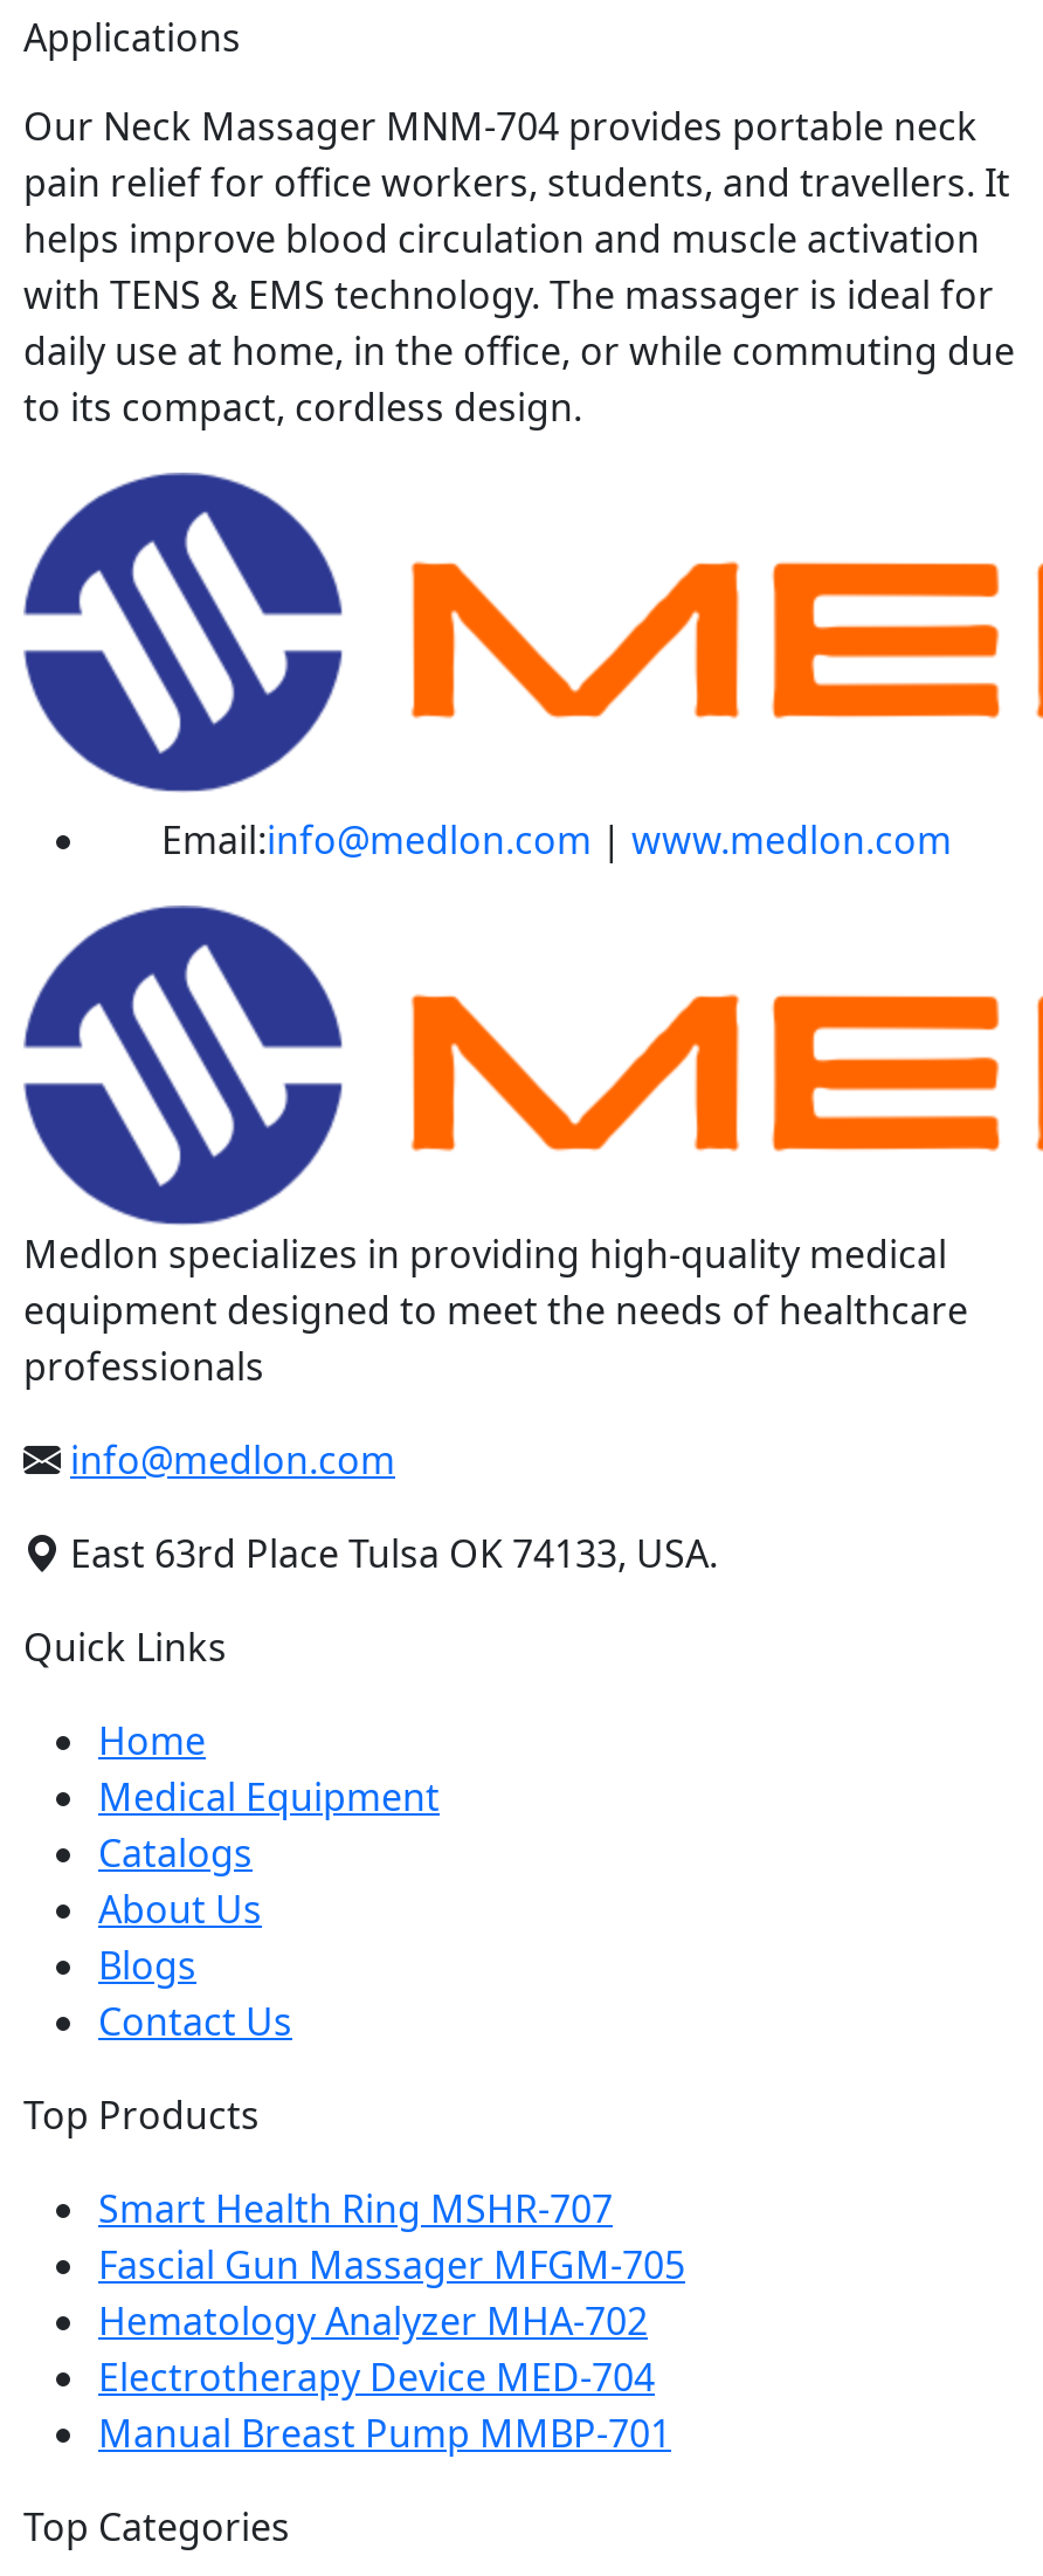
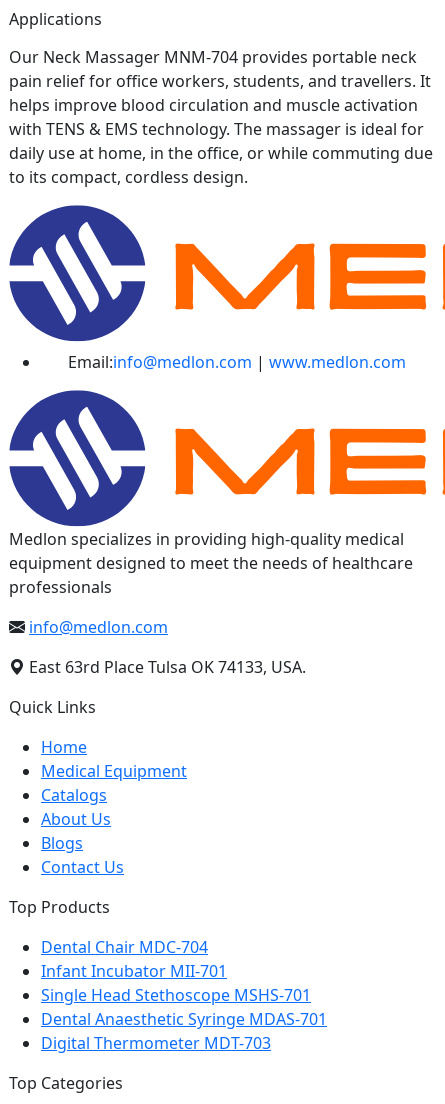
- Smart Health Ring MSHR-707
- Fascial Gun Massager MFGM-705
- Hematology Analyzer MHA-702
- Electrotherapy Device MED-704
- Manual Breast Pump MMBP-701
+ Dental Chair MDC-704
+ Infant Incubator MII-701
+ Single Head Stethoscope MSHS-701
+ Dental Anaesthetic Syringe MDAS-701
+ Digital Thermometer MDT-703
